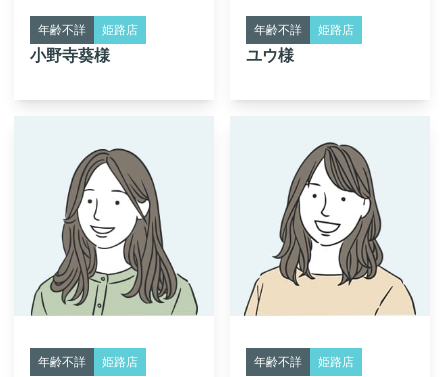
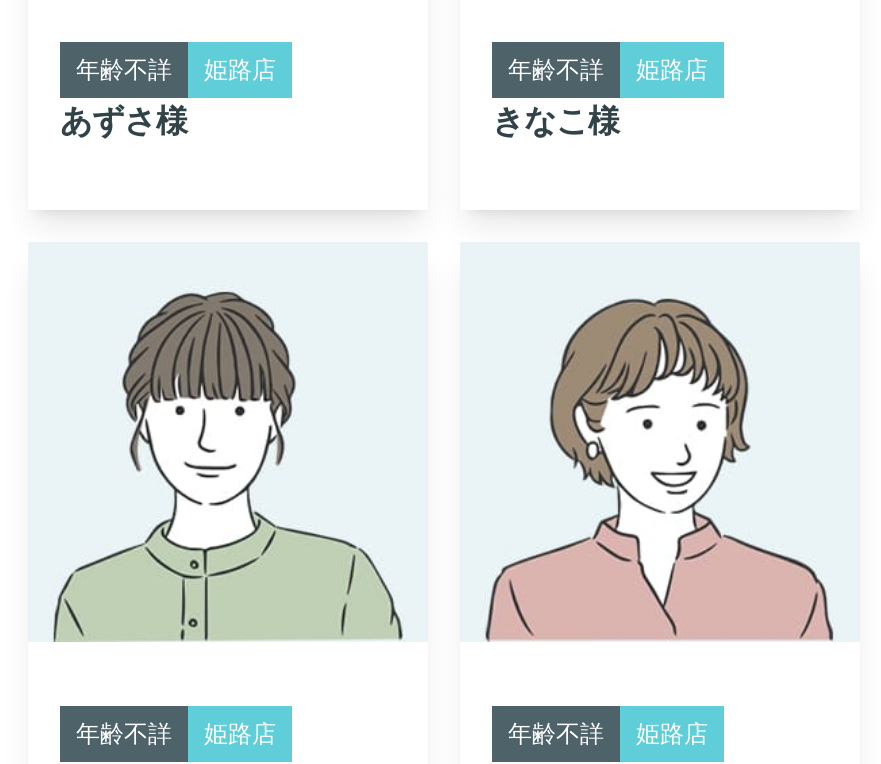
- 小野寺葵様
+ あずさ様

- ユウ様
+ きなこ様

- [image]
+ [image]

- [image]
+ [image]
